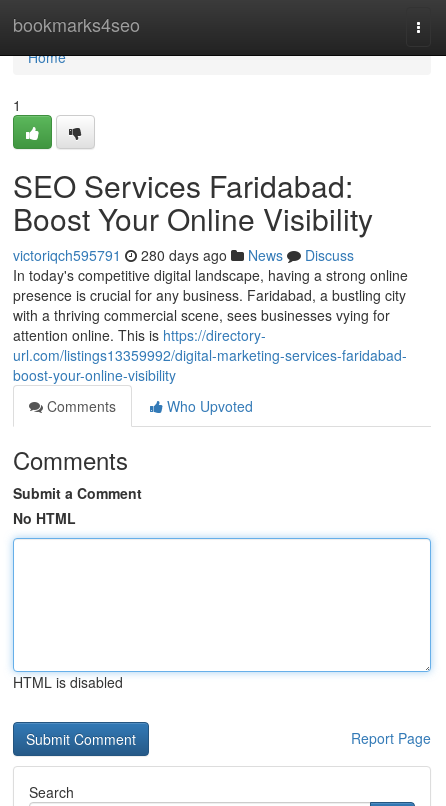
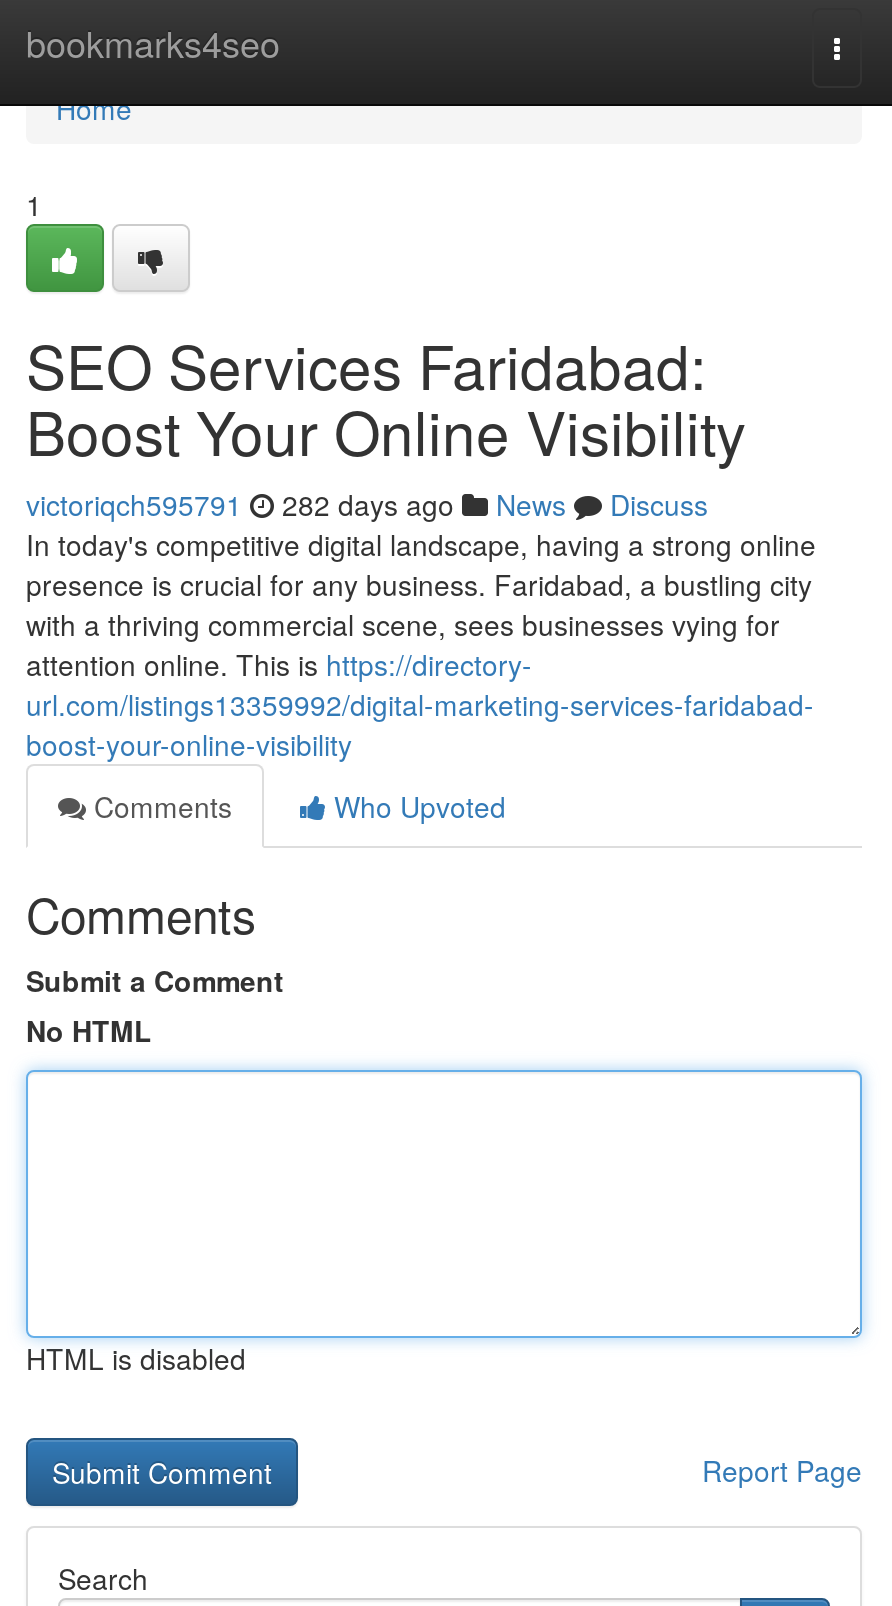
- victoriqch595791 280 days ago News Discuss
+ victoriqch595791 282 days ago News Discuss
